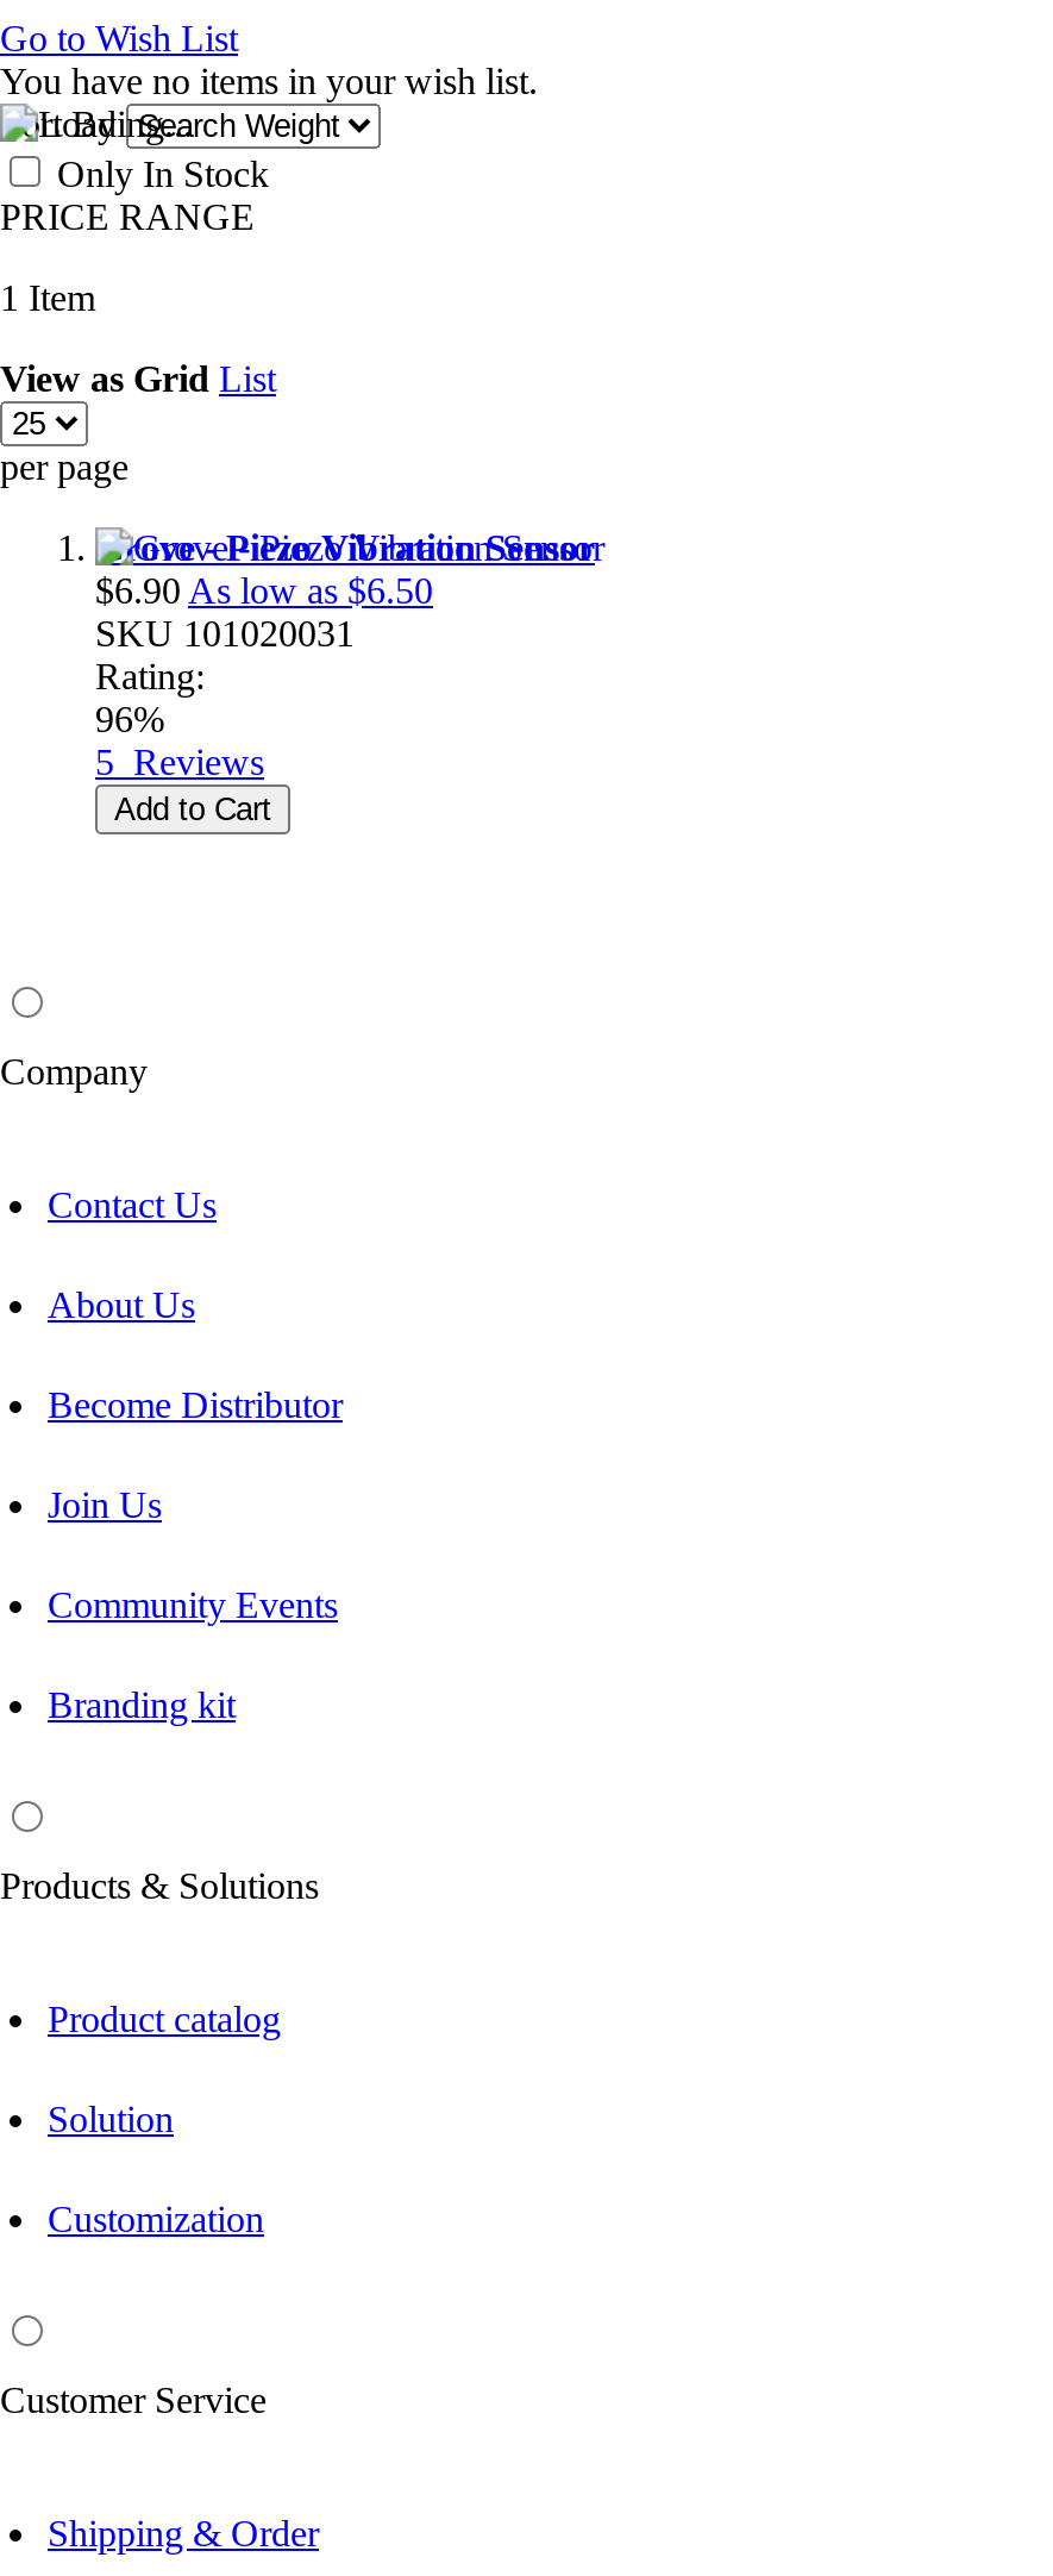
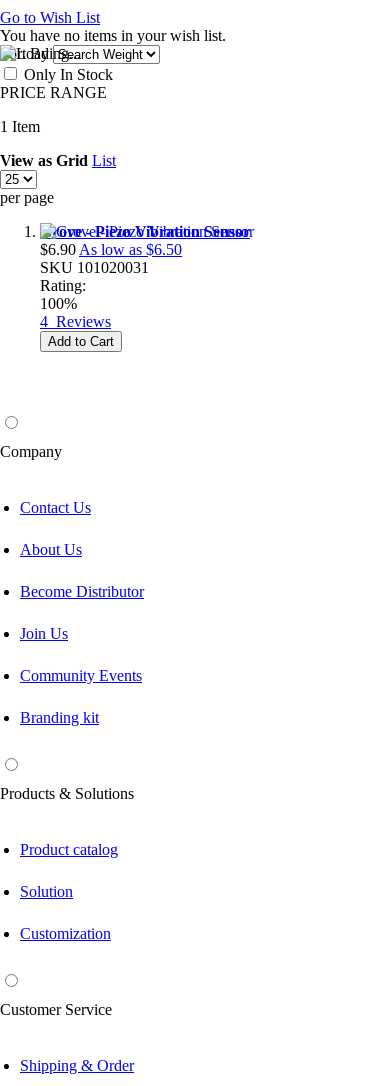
- 96%
+ 100%

- 5 Reviews
+ 4 Reviews
